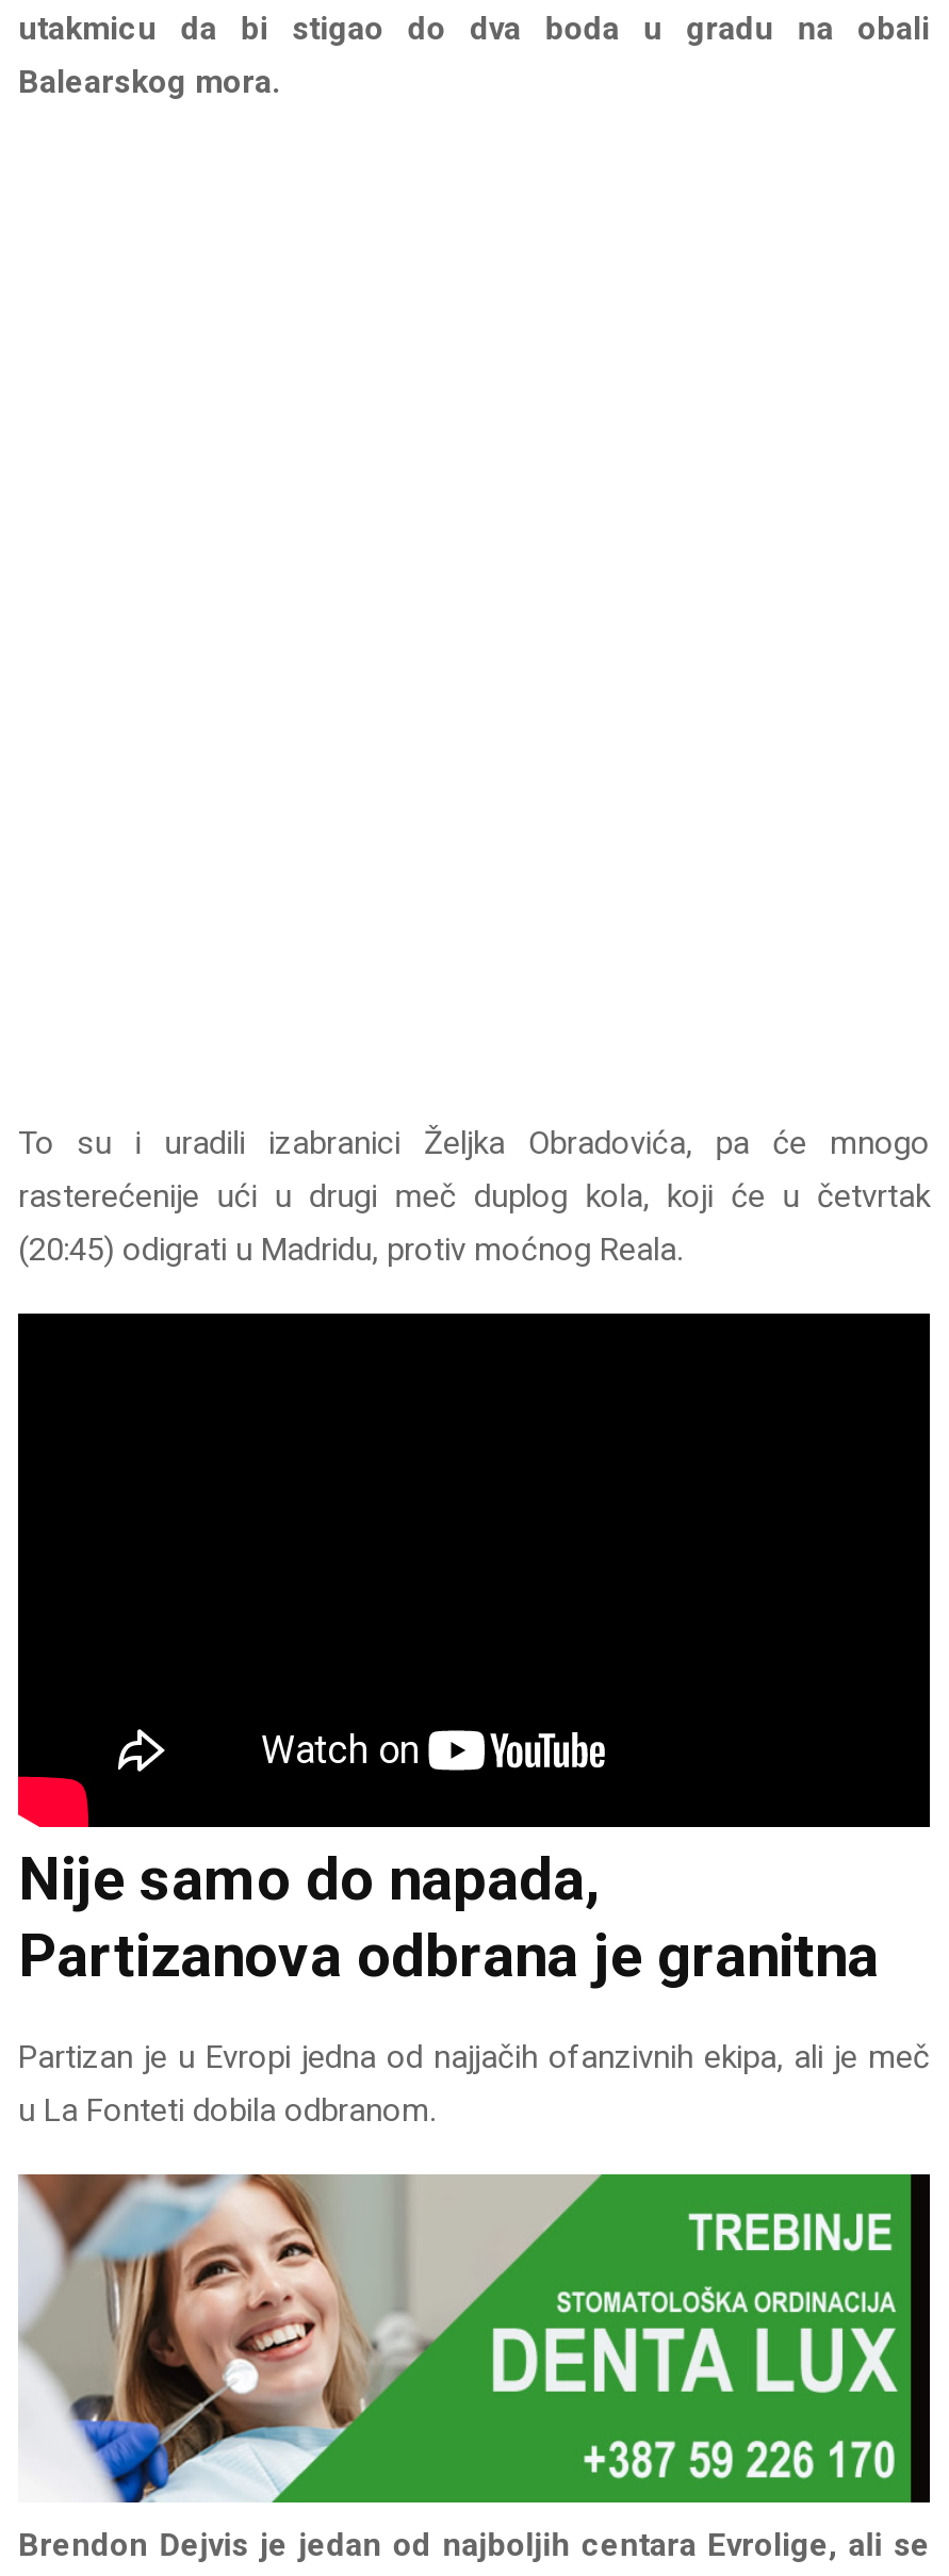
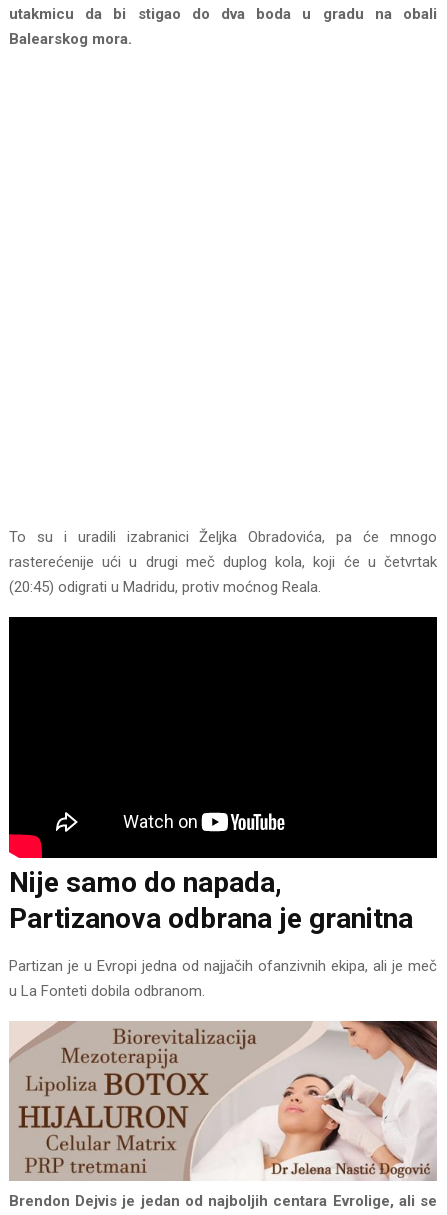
- [image]
+ [image]
